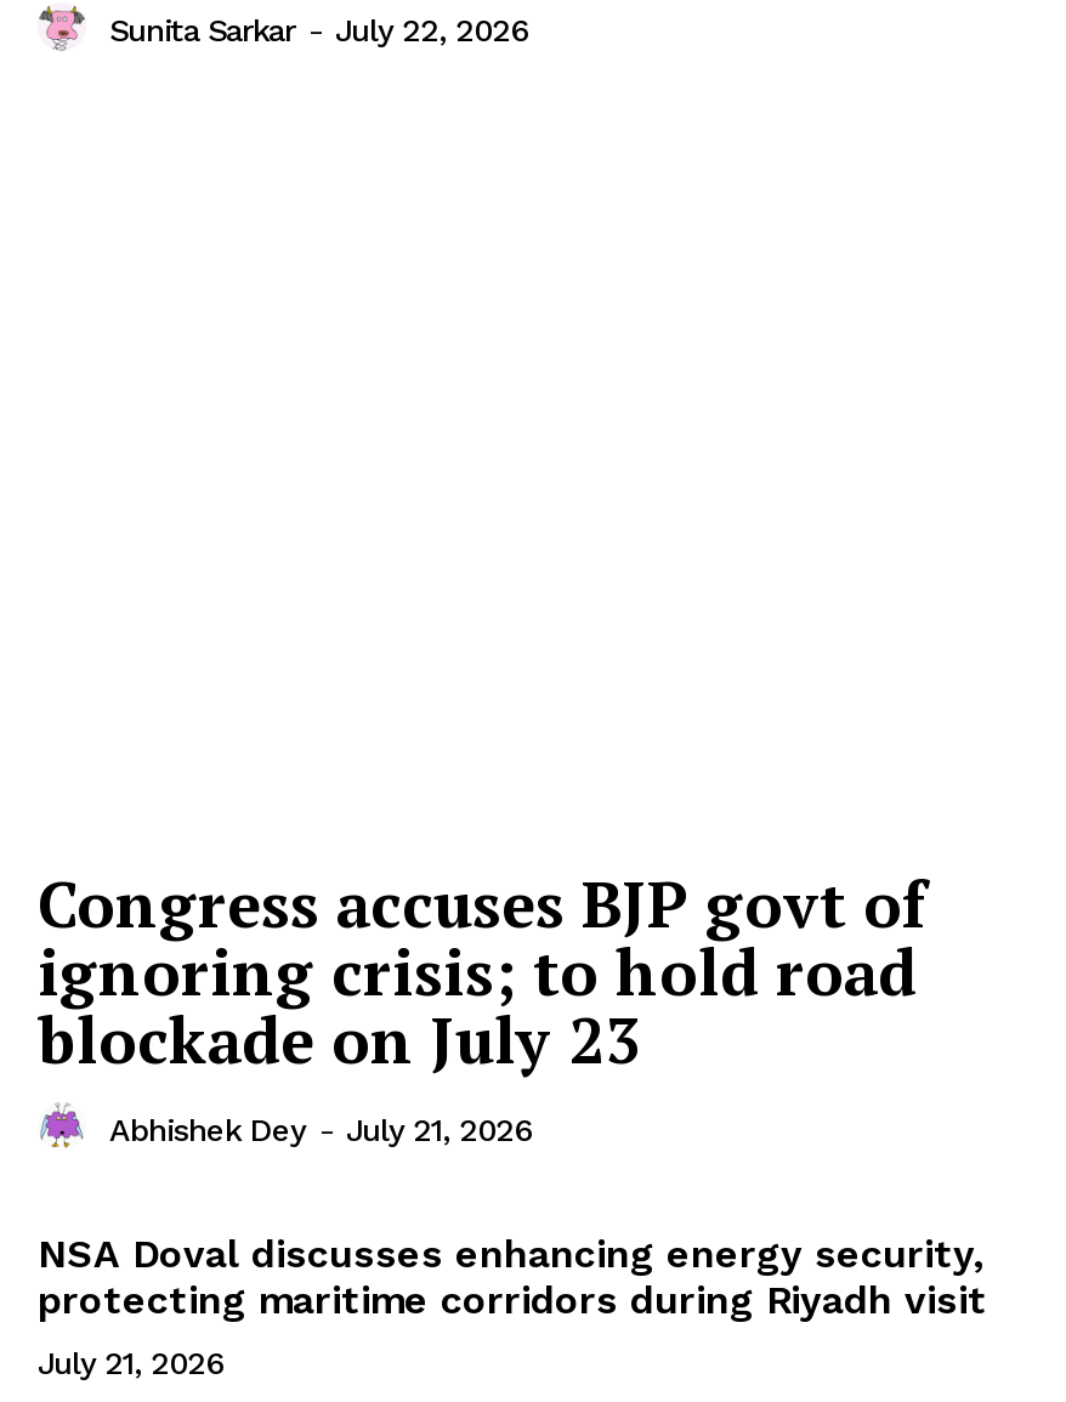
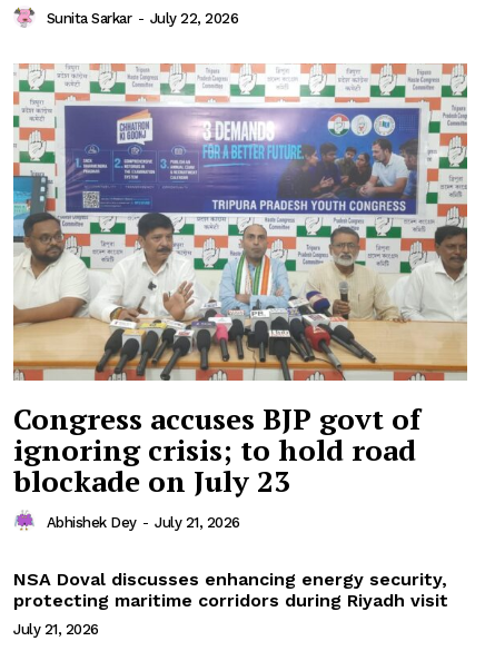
+ [image]
